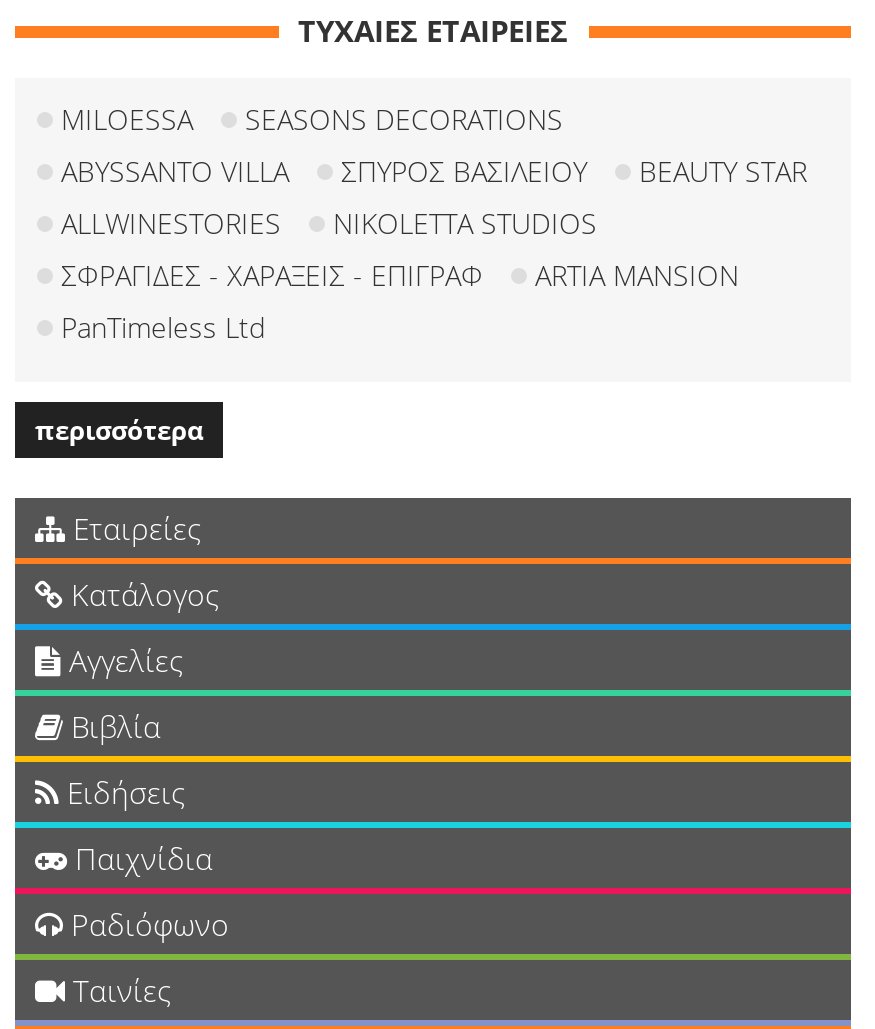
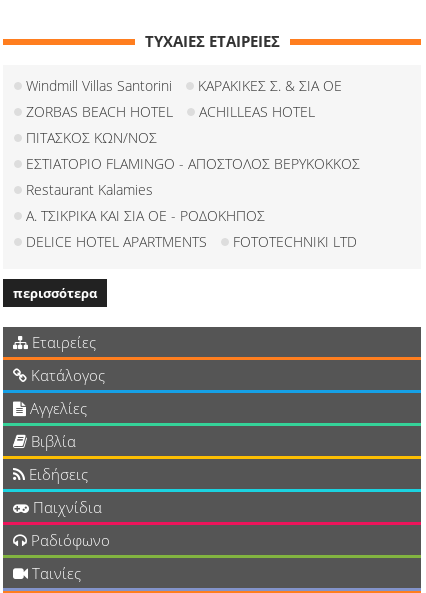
- MILOESSA
- SEASONS DECORATIONS
- ABYSSANTO VILLA
- ΣΠΥΡΟΣ ΒΑΣΙΛΕΙΟΥ
- ΒEAUTY STAR
- ALLWINESTORIES
- NIKOLETTA STUDIOS
- ΣΦΡΑΓΙΔΕΣ - ΧΑΡΑΞΕΙΣ - ΕΠΙΓΡΑΦ
- ARTIA MANSION
- PanTimeless Ltd
+ Windmill Villas Santorini
+ ΚΑΡΑΚΙΚΕΣ Σ. & ΣΙΑ ΟΕ
+ ZORBAS BEACH HOTEL
+ ACHILLEAS HOTEL
+ ΠΙΤΑΣΚΟΣ ΚΩΝ/ΝΟΣ
+ ΕΣΤΙΑΤΟΡΙΟ FLAMINGO - ΑΠΟΣΤΟΛΟΣ ΒΕΡΥΚΟΚΚΟΣ
+ Restaurant Kalamies
+ Α. ΤΣΙΚΡΙΚΑ ΚΑΙ ΣΙΑ ΟΕ - ΡΟΔΟΚΗΠΟΣ
+ DELICE HOTEL APARTMENTS
+ FOTOTECHNIKI LTD
